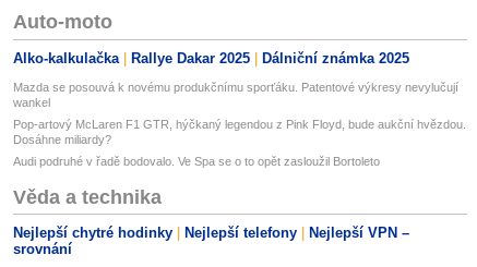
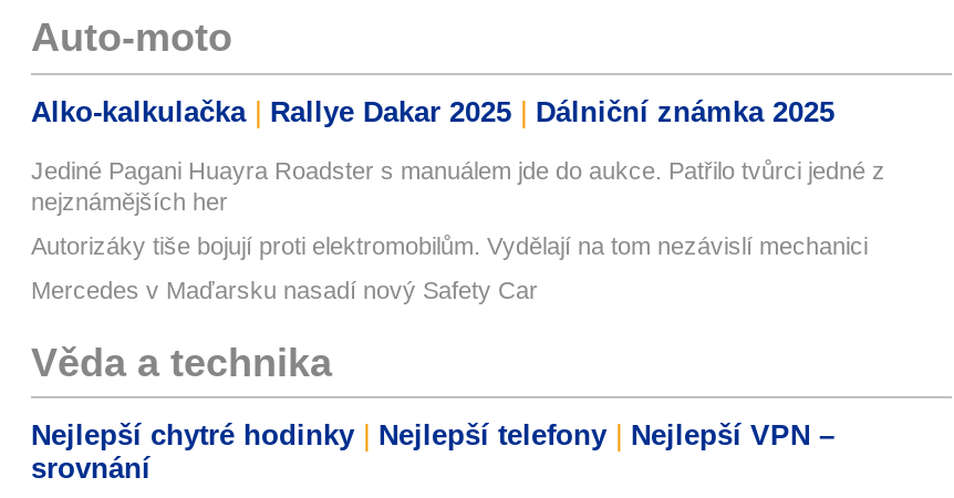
- Mazda se posouvá k novému produkčnímu sporťáku. Patentové výkresy nevylučují
- wankel
+ Jediné Pagani Huayra Roadster s manuálem jde do aukce. Patřilo tvůrci jedné z
+ nejznámějších her

- Pop-artový McLaren F1 GTR, hýčkaný legendou z Pink Floyd, bude aukční hvězdou.
- Dosáhne miliardy?
+ Autorizáky tiše bojují proti elektromobilům. Vydělají na tom nezávislí mechanici

- Audi podruhé v řadě bodovalo. Ve Spa se o to opět zasloužil Bortoleto
+ Mercedes v Maďarsku nasadí nový Safety Car
